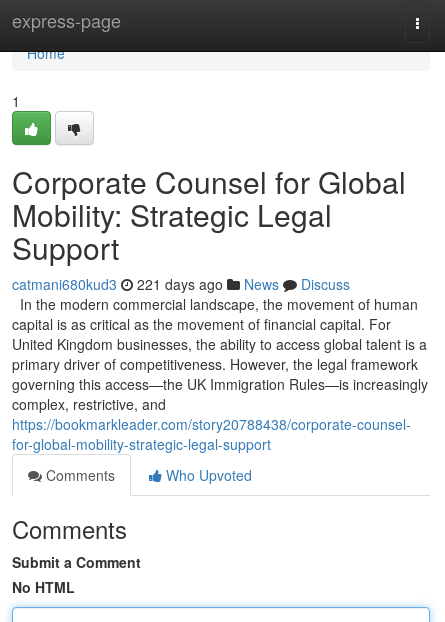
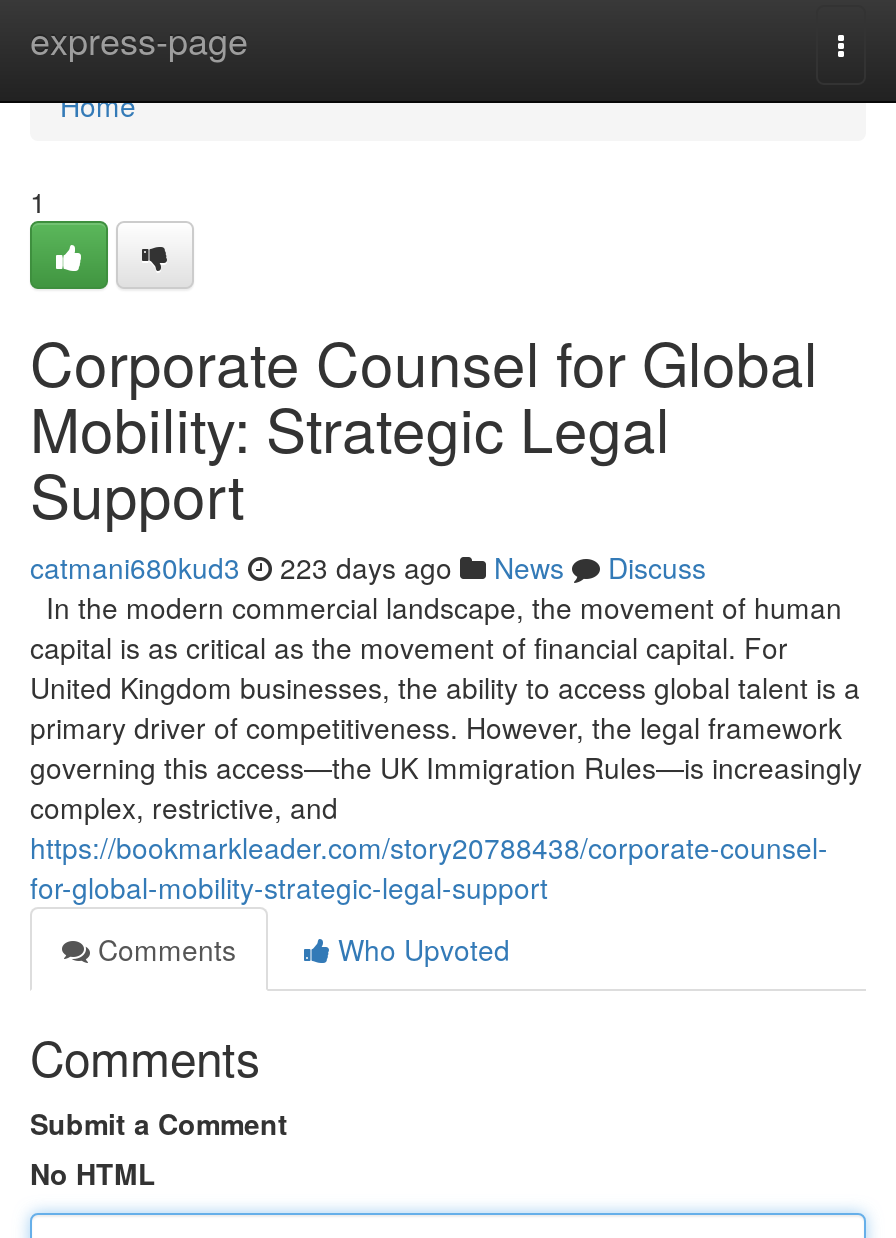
- catmani680kud3 221 days ago News Discuss
+ catmani680kud3 223 days ago News Discuss
